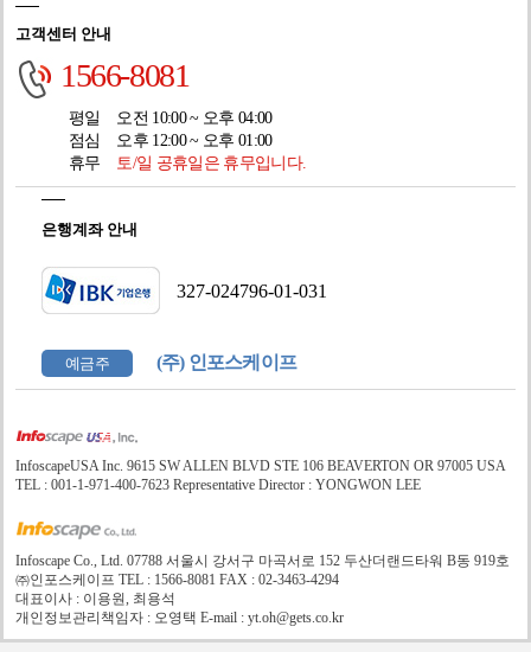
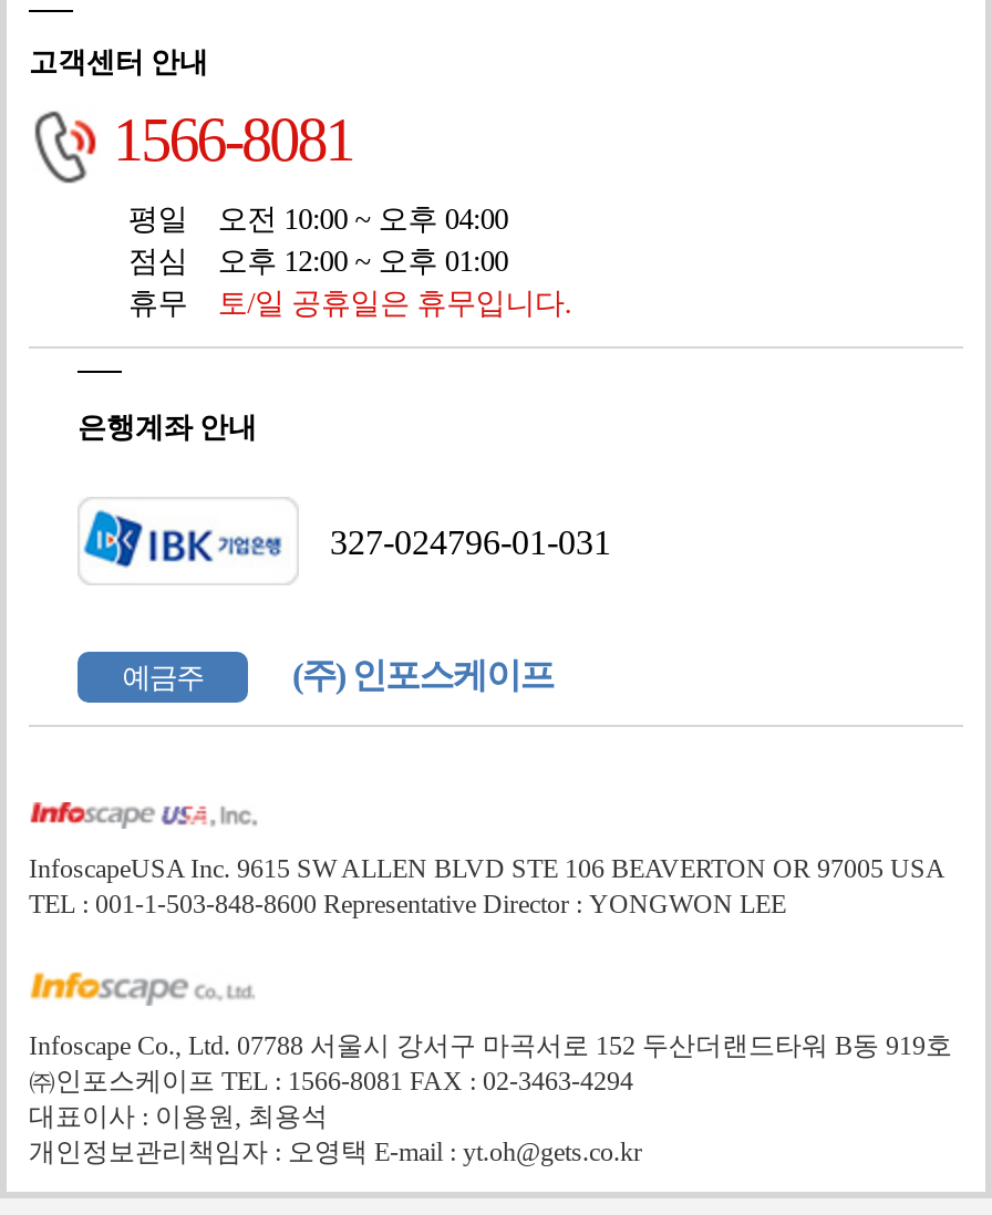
- TEL : 001-1-971-400-7623 Representative Director : YONGWON LEE
+ TEL : 001-1-503-848-8600 Representative Director : YONGWON LEE
